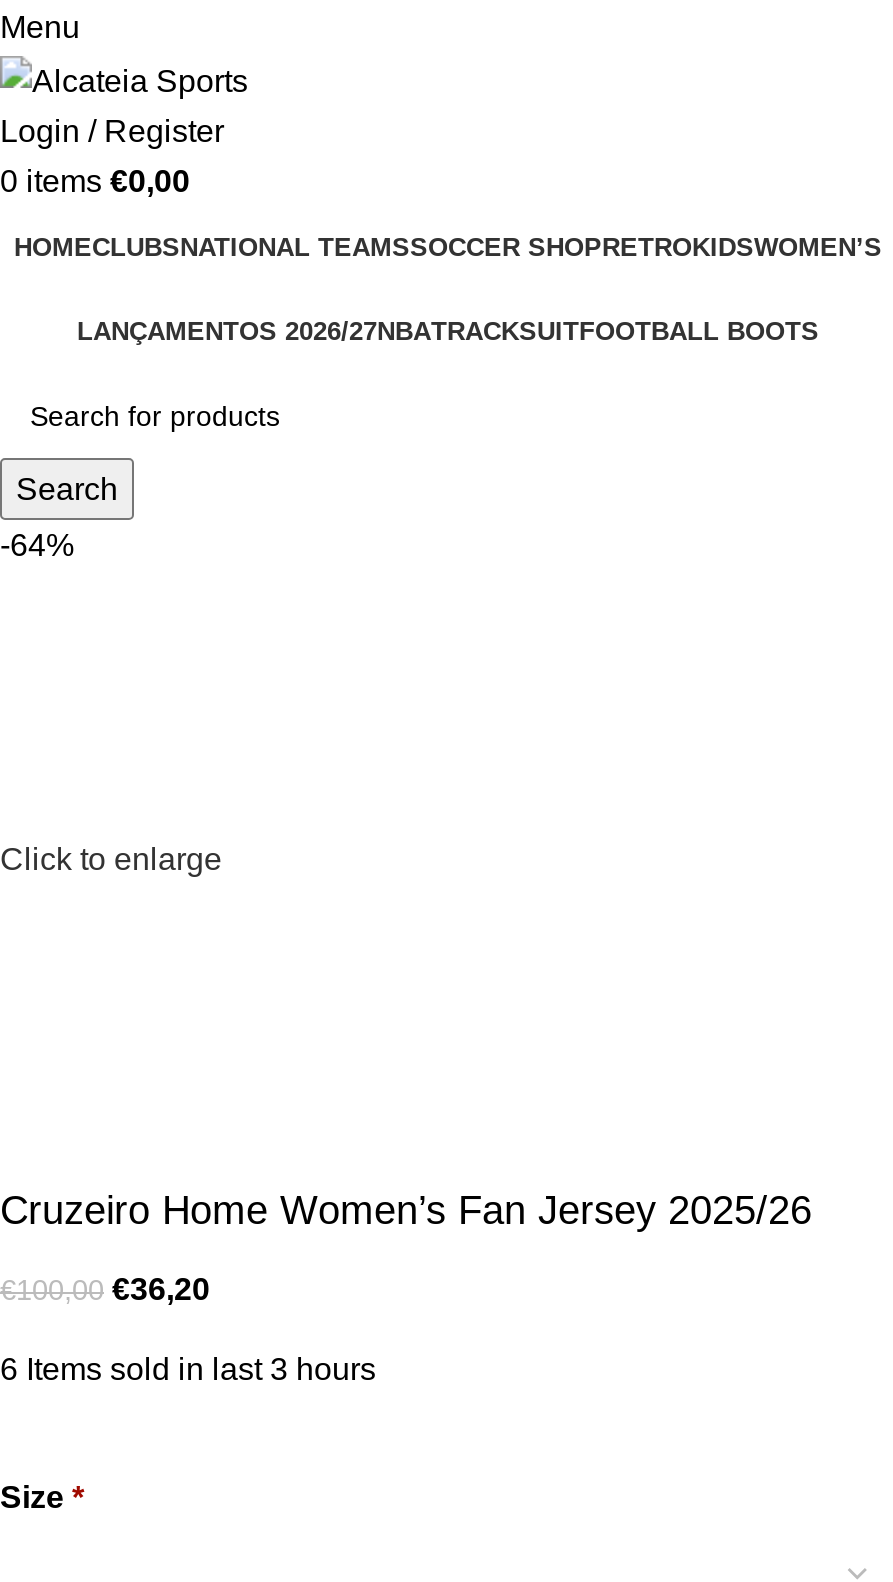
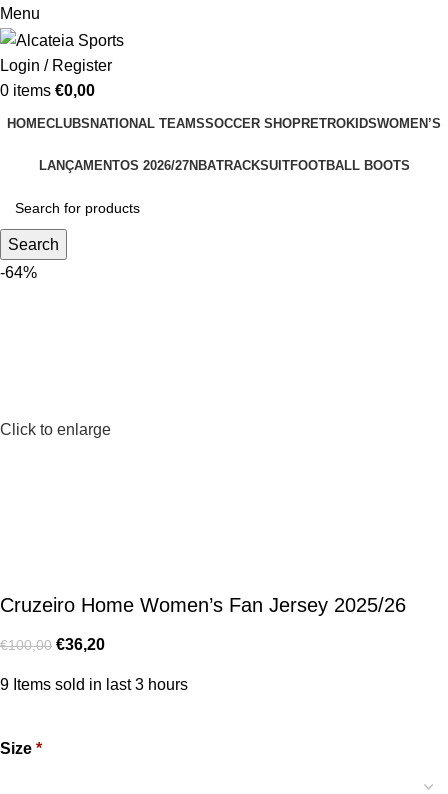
- 6 Items sold in last 3 hours
+ 9 Items sold in last 3 hours
